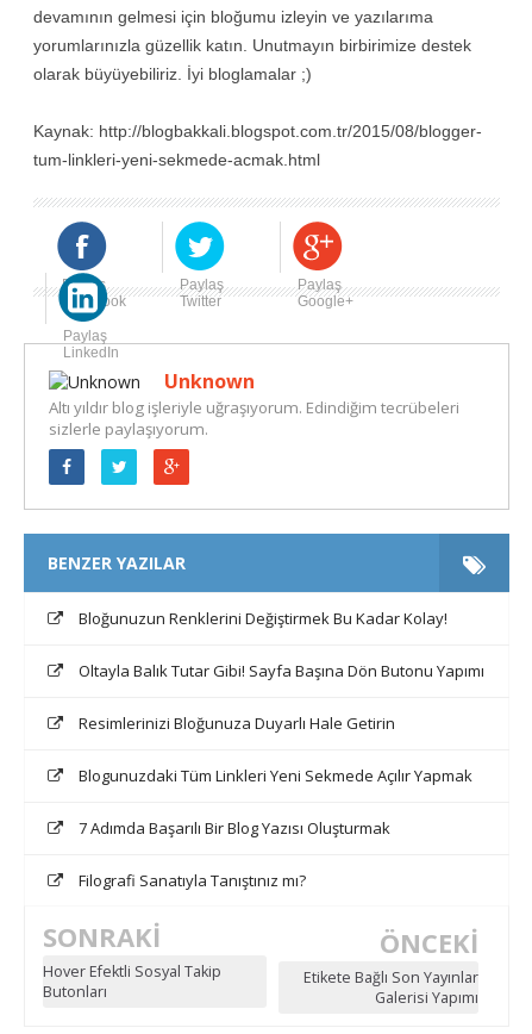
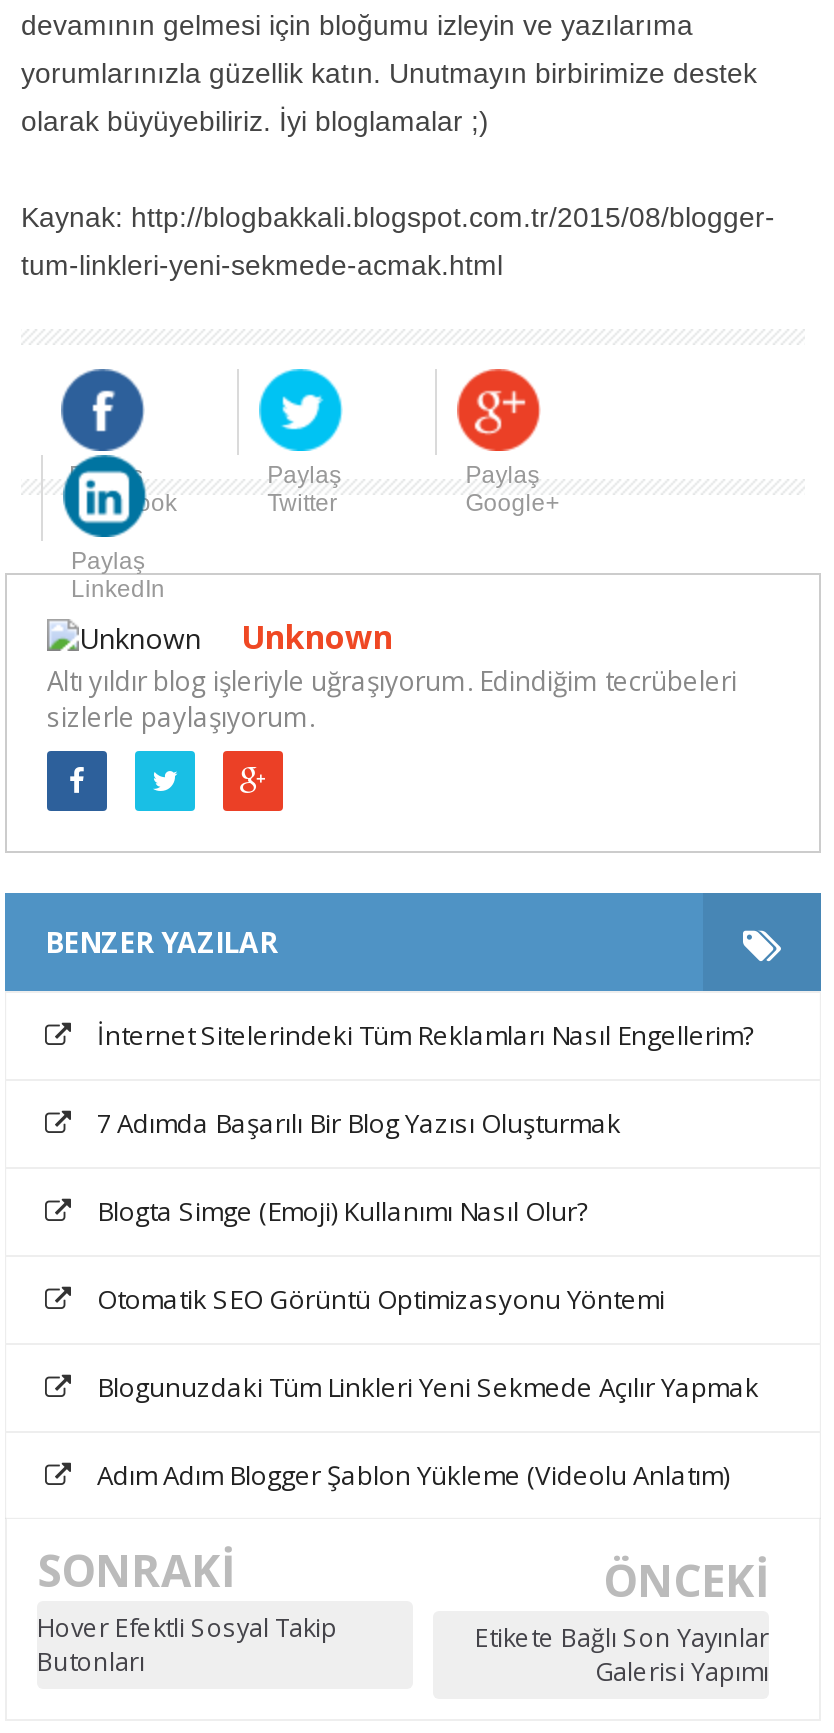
- Bloğunuzun Renklerini Değiştirmek Bu Kadar Kolay!
- Oltayla Balık Tutar Gibi! Sayfa Başına Dön Butonu Yapımı
- Resimlerinizi Bloğunuza Duyarlı Hale Getirin
+ İnternet Sitelerindeki Tüm Reklamları Nasıl Engellerim?
+ Blogta Simge (Emoji) Kullanımı Nasıl Olur?
+ Otomatik SEO Görüntü Optimizasyonu Yöntemi

moved down: Blogunuzdaki Tüm Linkleri Yeni Sekmede Açılır Yapmak

moved up: 7 Adımda Başarılı Bir Blog Yazısı Oluşturmak

- Filografi Sanatıyla Tanıştınız mı?
+ Adım Adım Blogger Şablon Yükleme (Videolu Anlatım)
